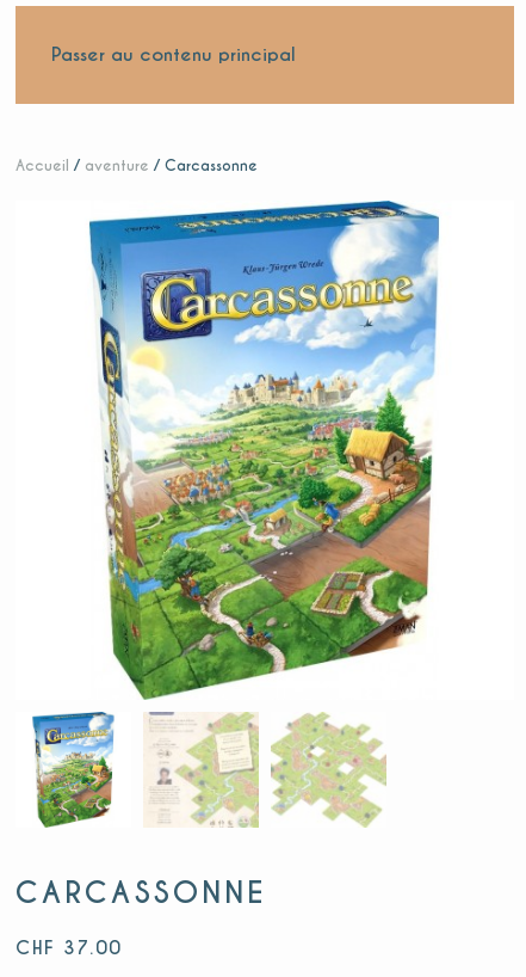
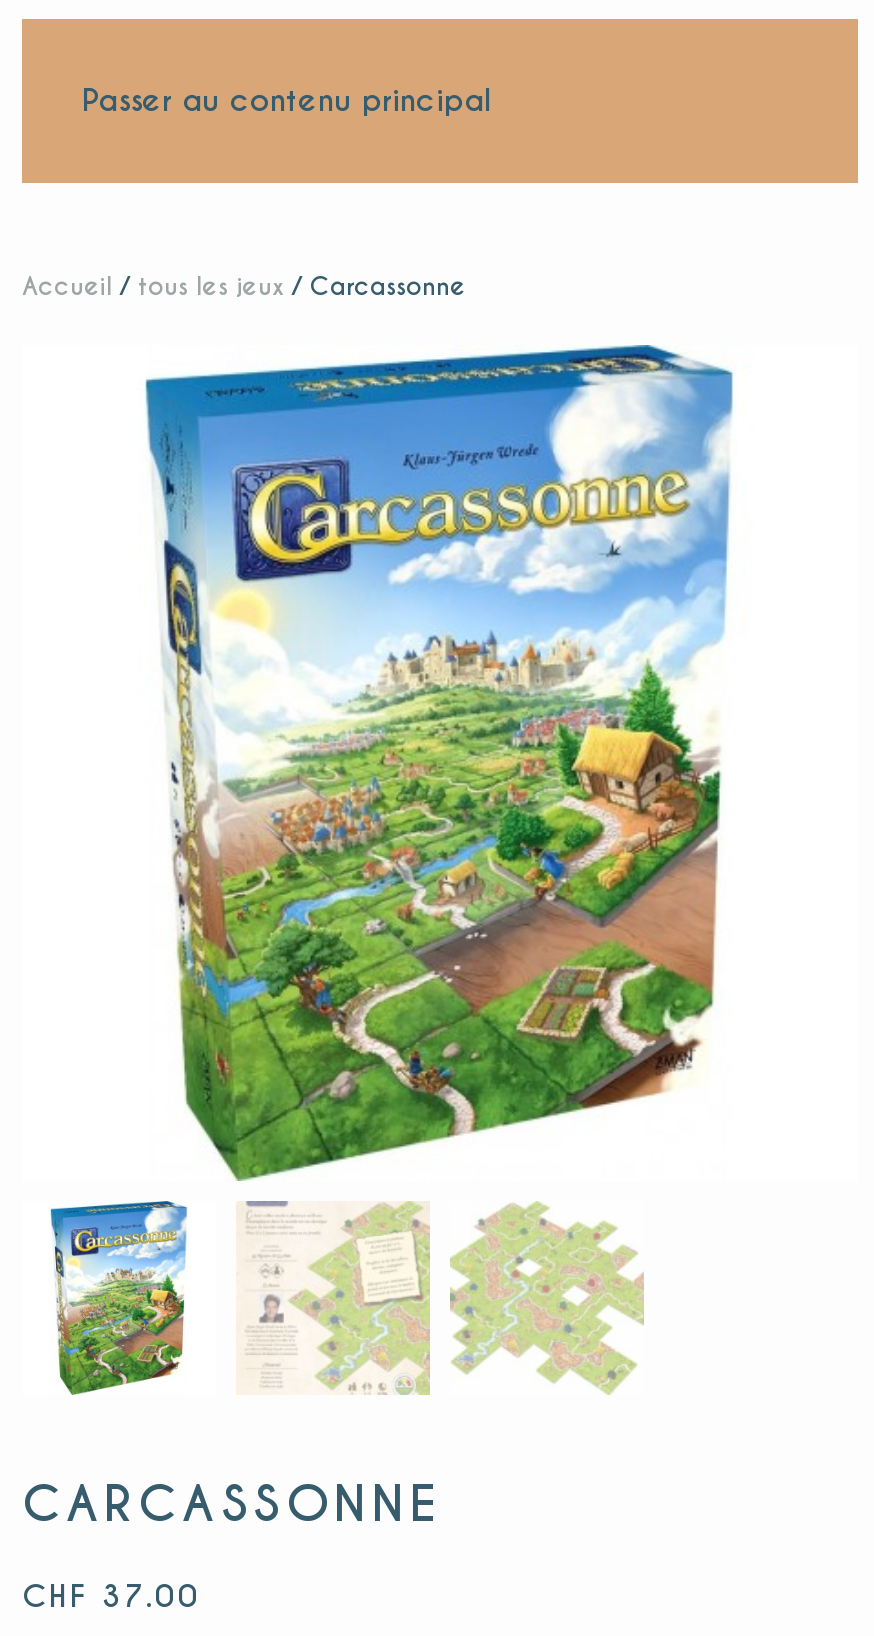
- Accueil / aventure / Carcassonne
+ Accueil / tous les jeux / Carcassonne
